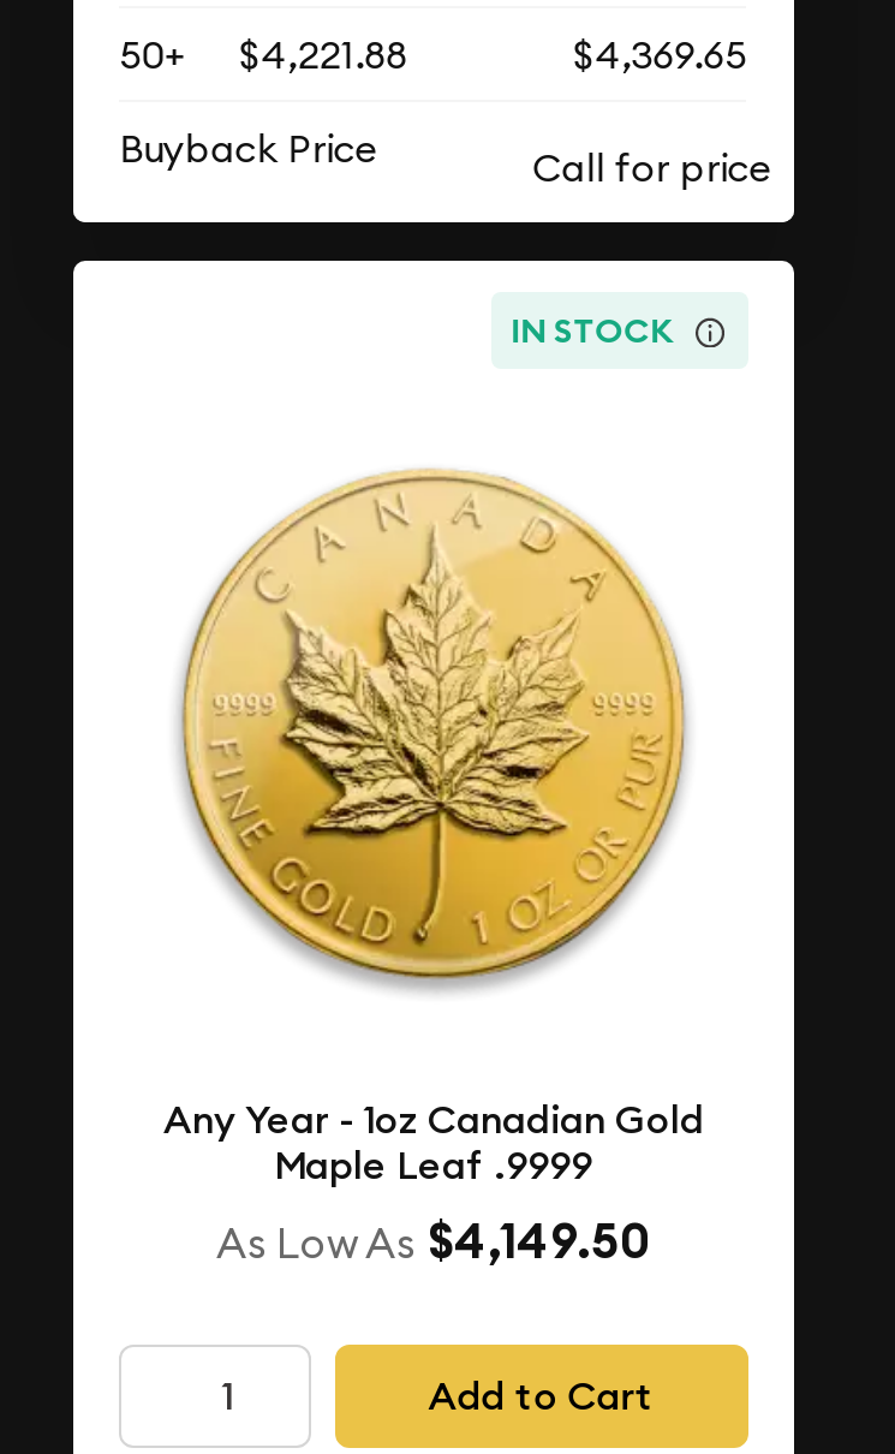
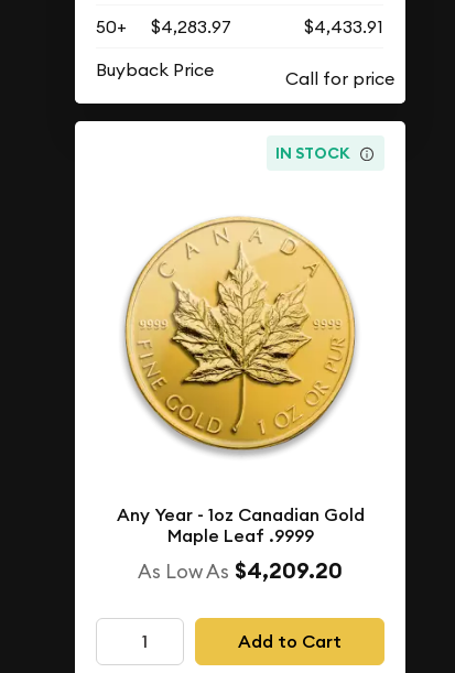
- 50+ $4,221.88
+ 50+ $4,283.97

- $4,369.65
+ $4,433.91

- As Low As $4,149.50
+ As Low As $4,209.20
